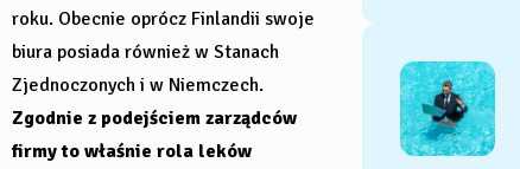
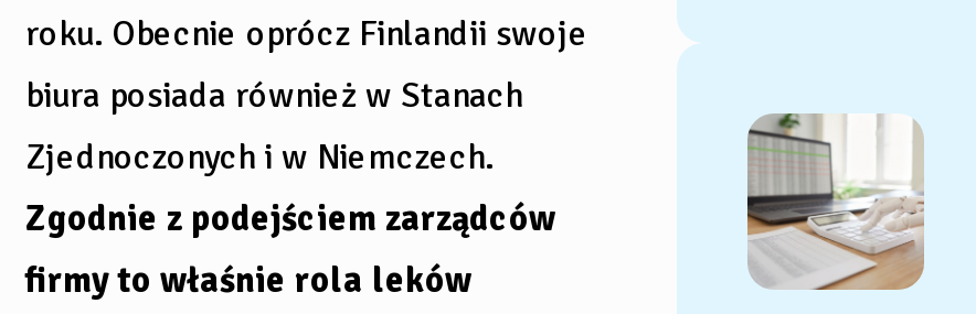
- [image]
+ [image]
